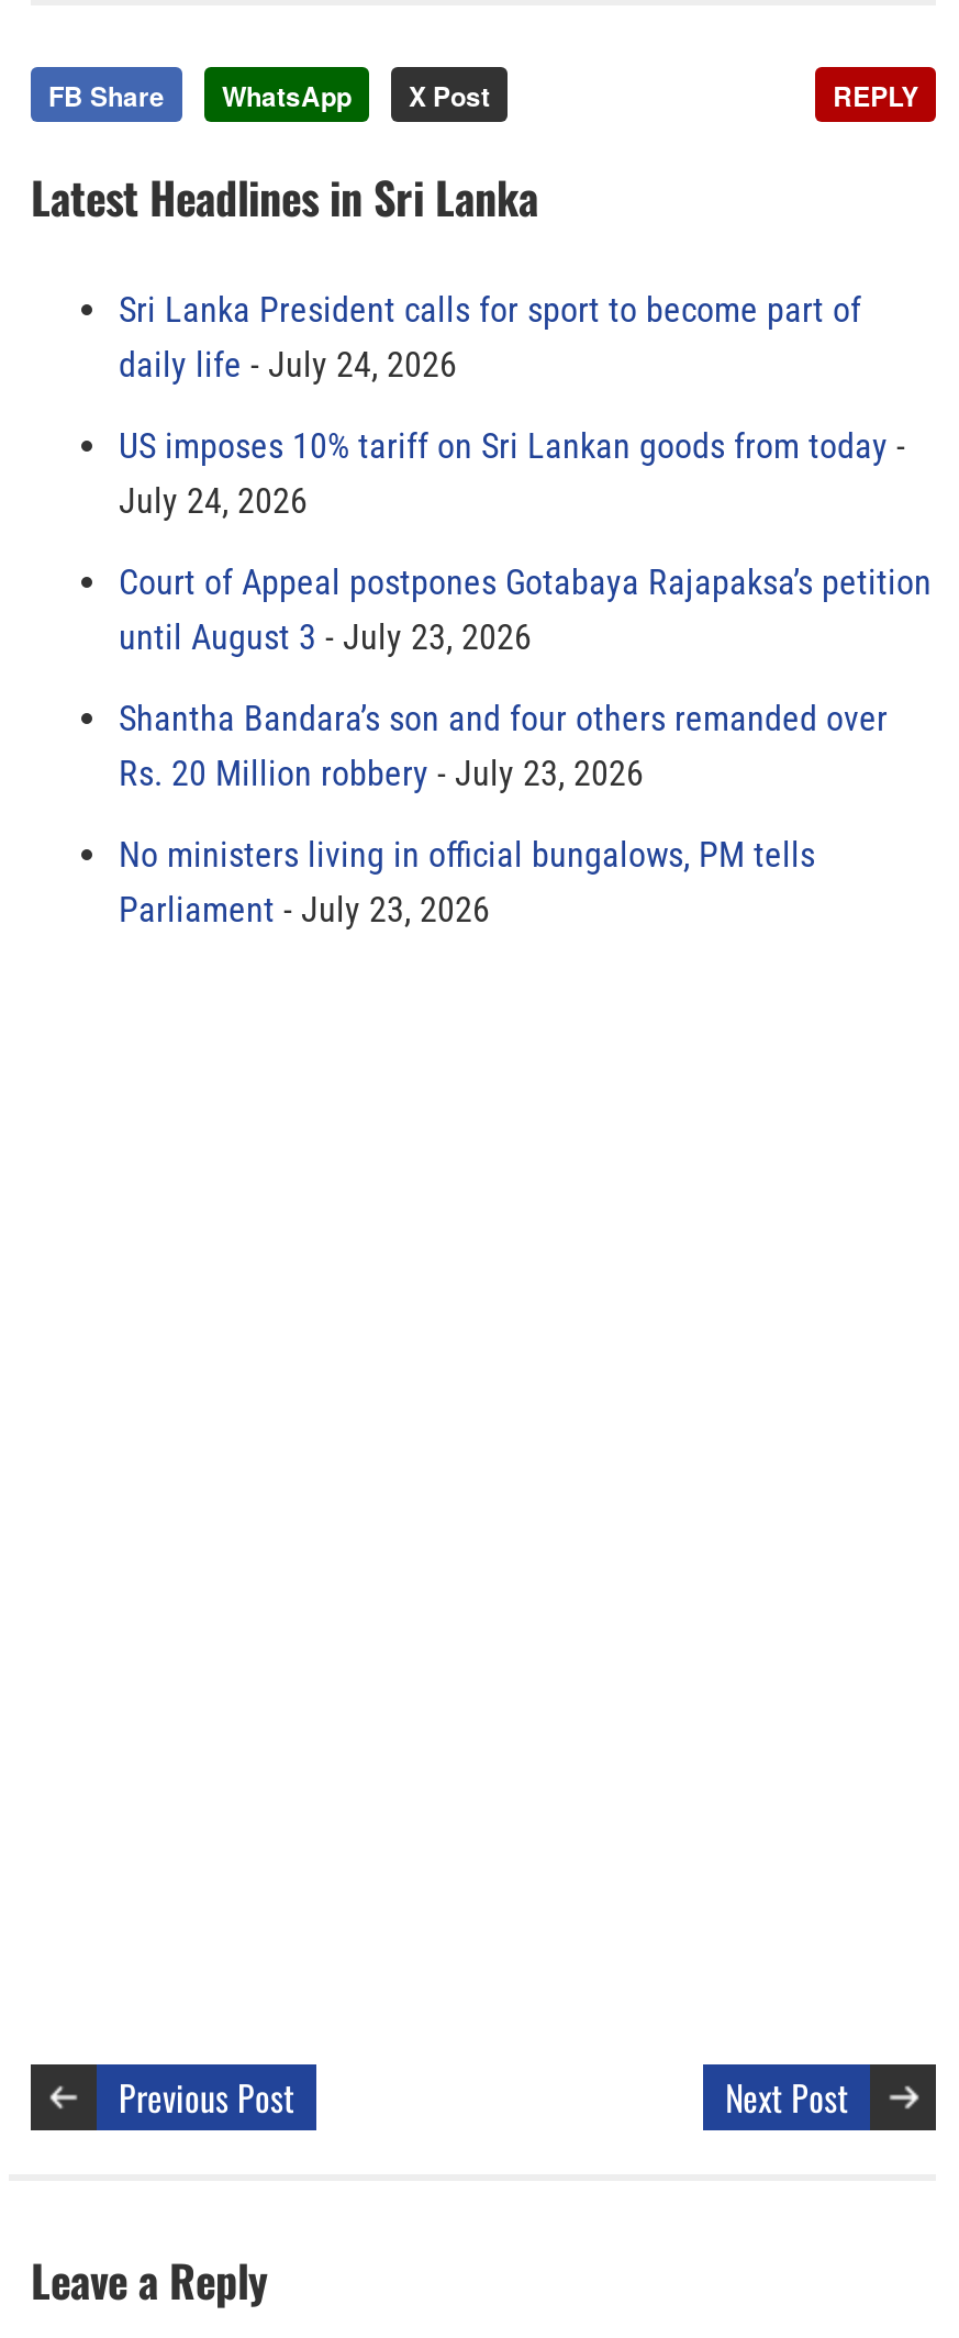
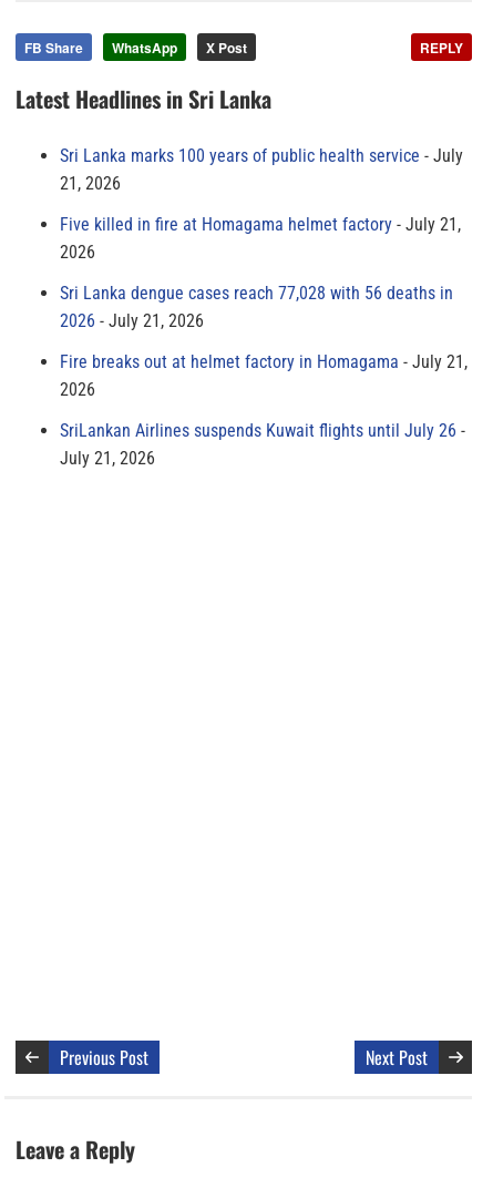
- Sri Lanka President calls for sport to become part of
- daily life
- July 24, 2026
+ Sri Lanka marks 100 years of public health service
+ July
+ 21, 2026

- US imposes 10% tariff on Sri Lankan goods from today
- July 24, 2026
+ Five killed in fire at Homagama helmet factory
+ July 21,
+ 2026

- Court of Appeal postpones Gotabaya Rajapaksa’s petition
- until August 3
- July 23, 2026
+ Sri Lanka dengue cases reach 77,028 with 56 deaths in
+ 2026
+ July 21, 2026

- Shantha Bandara’s son and four others remanded over
- Rs. 20 Million robbery
- July 23, 2026
+ Fire breaks out at helmet factory in Homagama
+ July 21,
+ 2026

- No ministers living in official bungalows, PM tells
- Parliament
- July 23, 2026
+ SriLankan Airlines suspends Kuwait flights until July 26
+ July 21, 2026
